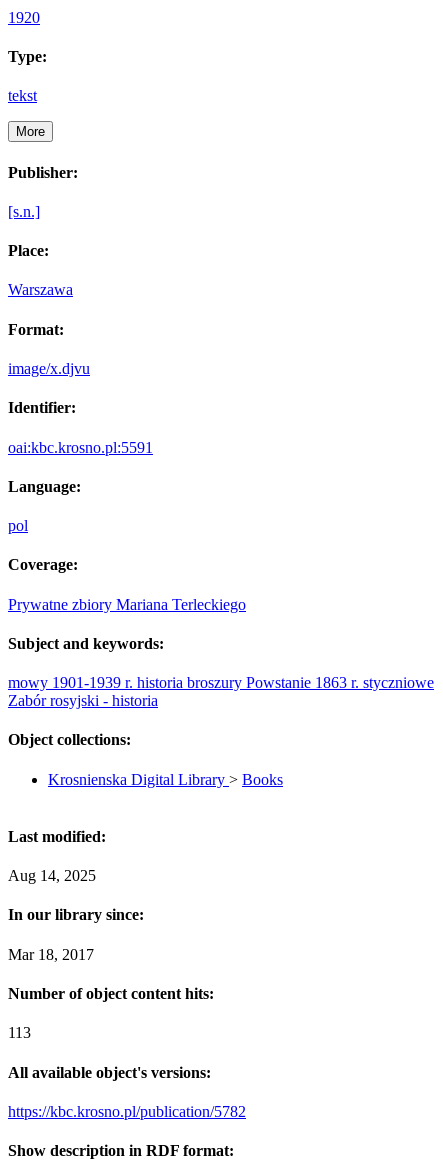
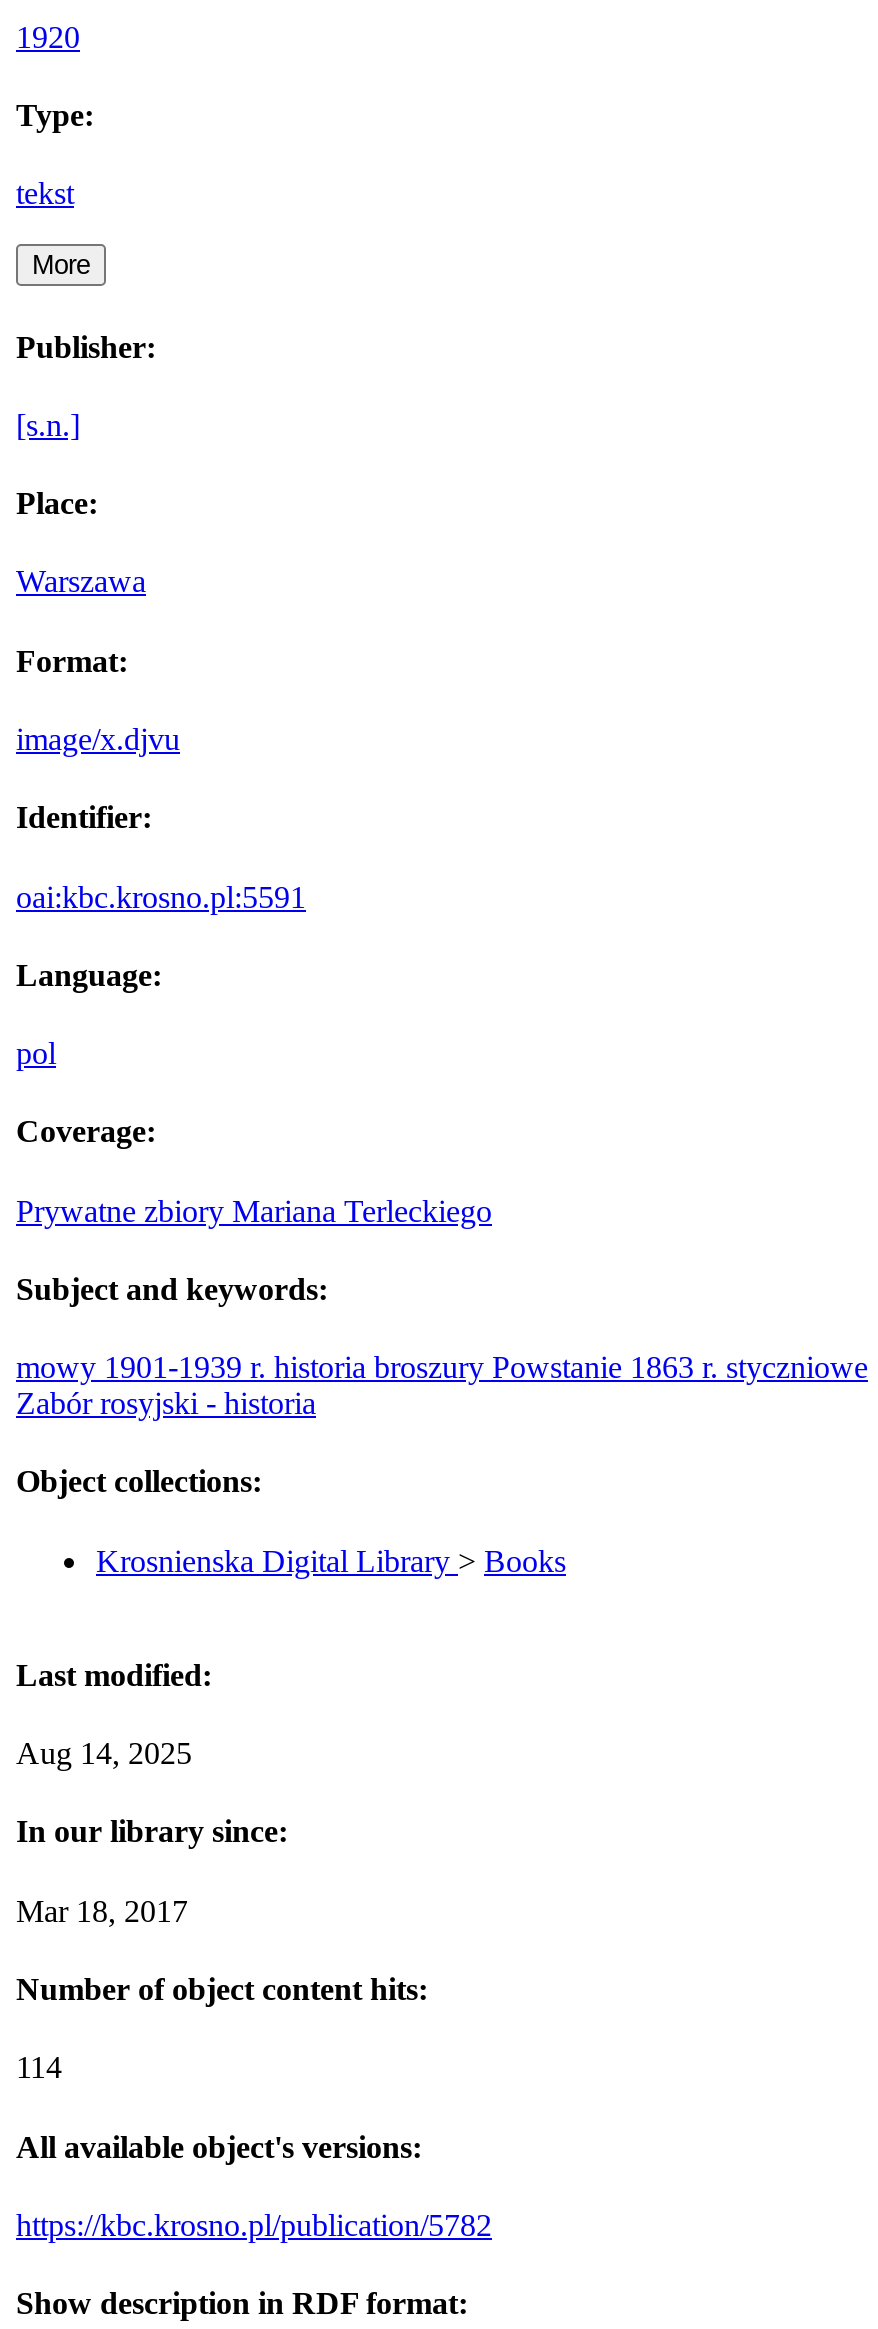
- 113
+ 114
